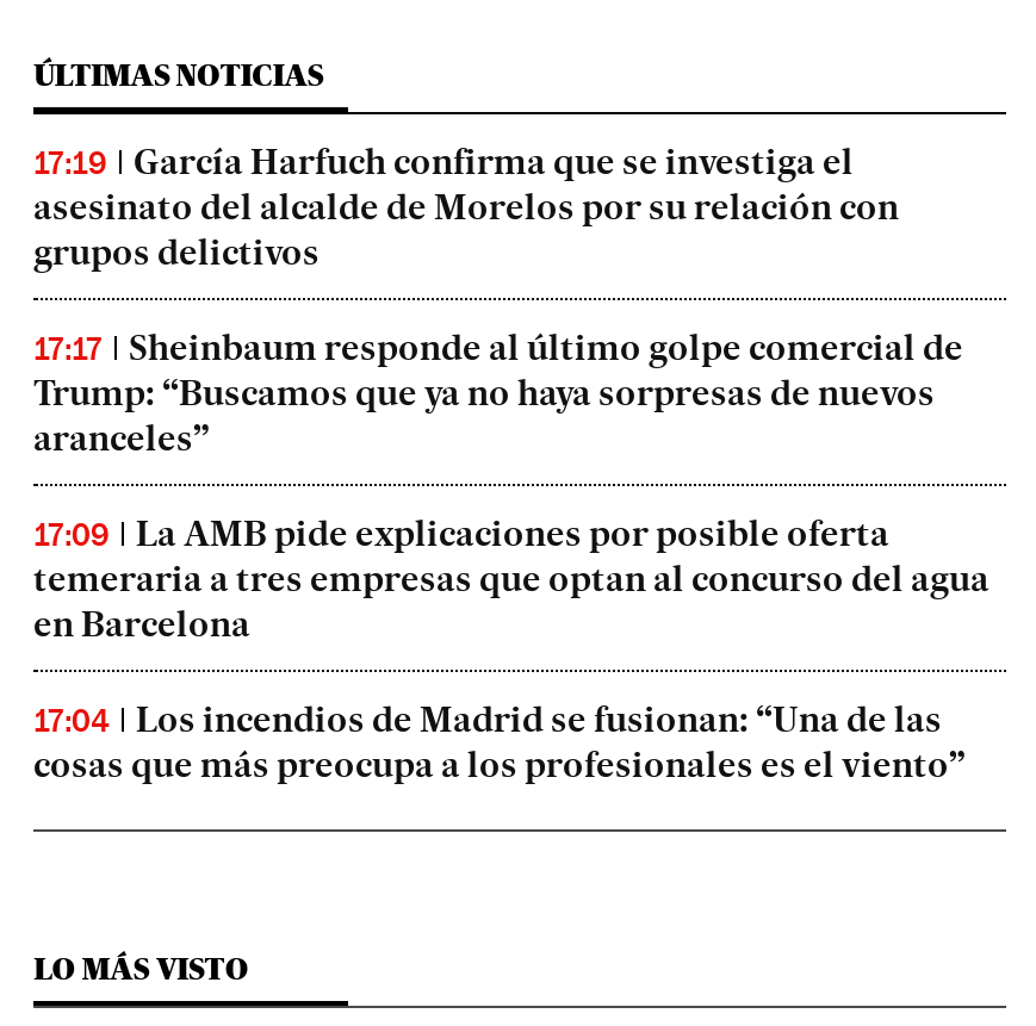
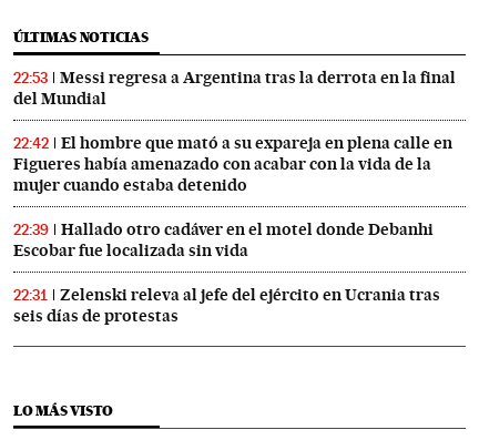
- 17:19
- García Harfuch confirma que se investiga el
- asesinato del alcalde de Morelos por su relación con
- grupos delictivos
+ 22:53
+ Messi regresa a Argentina tras la derrota en la final
+ del Mundial

- 17:17
- Sheinbaum responde al último golpe comercial de
- Trump: “Buscamos que ya no haya sorpresas de nuevos
- aranceles”
+ 22:42
+ El hombre que mató a su expareja en plena calle en
+ Figueres había amenazado con acabar con la vida de la
+ mujer cuando estaba detenido

- 17:09
- La AMB pide explicaciones por posible oferta
- temeraria a tres empresas que optan al concurso del agua
- en Barcelona
+ 22:39
+ Hallado otro cadáver en el motel donde Debanhi
+ Escobar fue localizada sin vida

- 17:04
- Los incendios de Madrid se fusionan: “Una de las
- cosas que más preocupa a los profesionales es el viento”
+ 22:31
+ Zelenski releva al jefe del ejército en Ucrania tras
+ seis días de protestas
